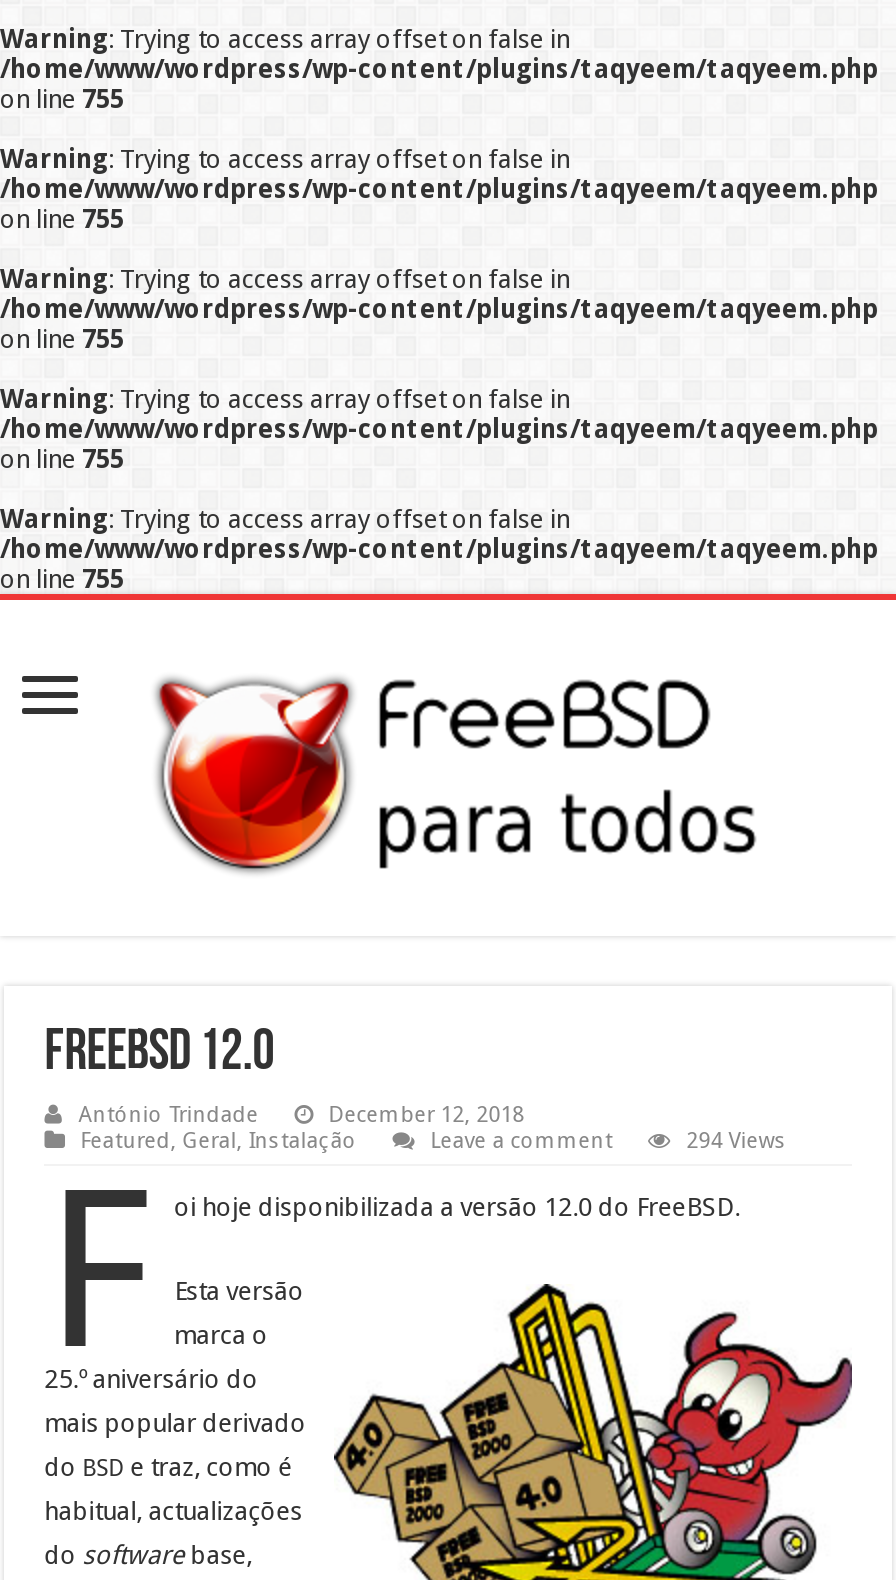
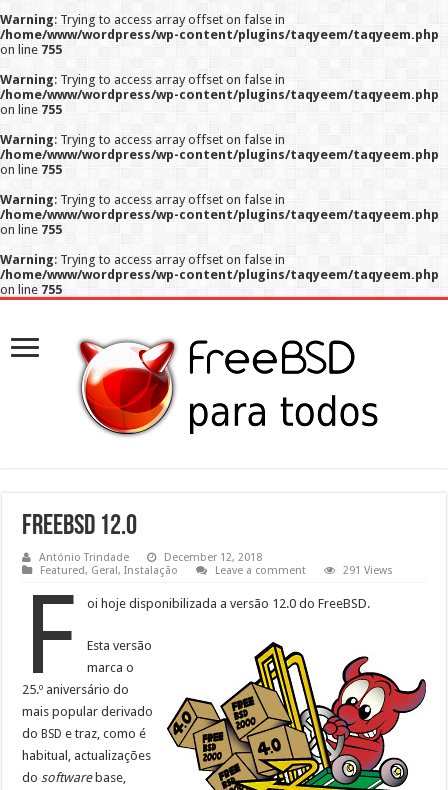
- 294 Views
+ 291 Views
